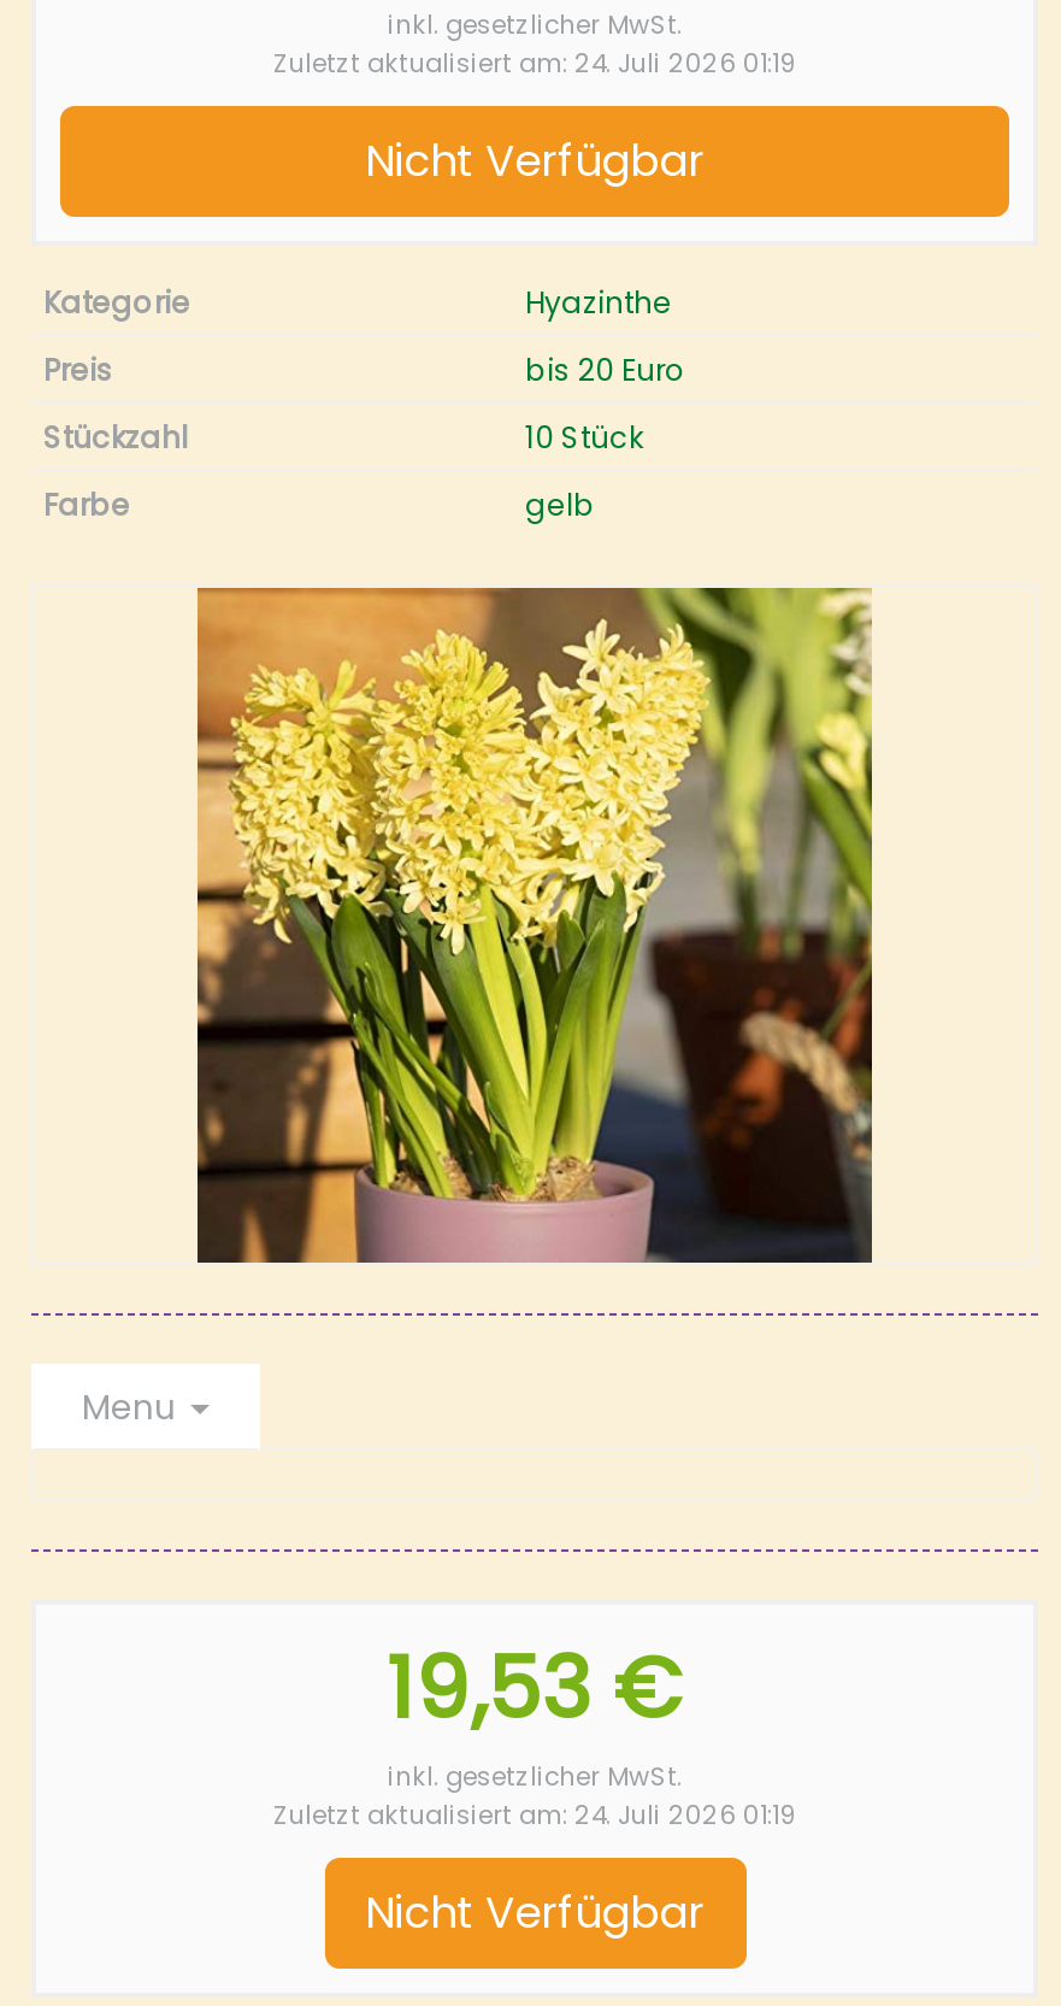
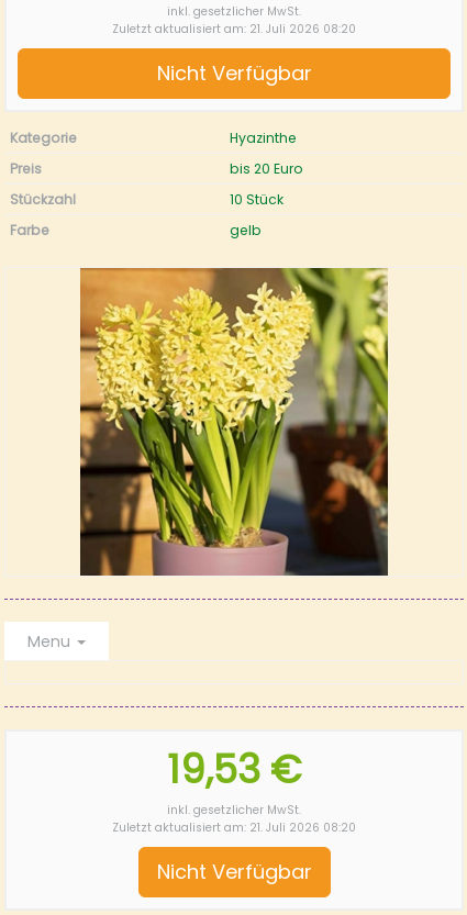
- Zuletzt aktualisiert am: 24. Juli 2026 01:19
+ Zuletzt aktualisiert am: 21. Juli 2026 08:20

- Zuletzt aktualisiert am: 24. Juli 2026 01:19
+ Zuletzt aktualisiert am: 21. Juli 2026 08:20
